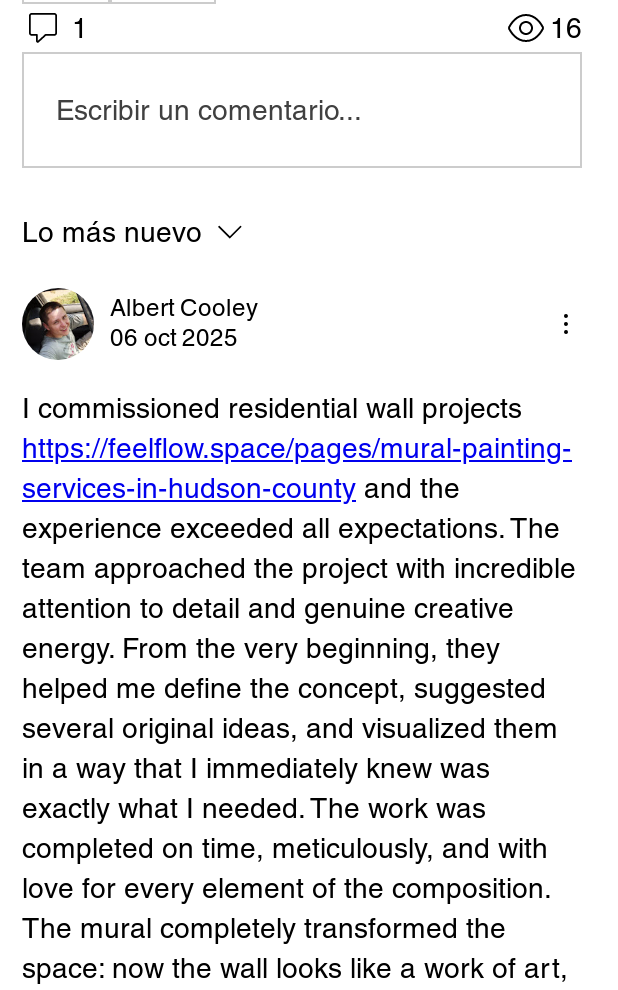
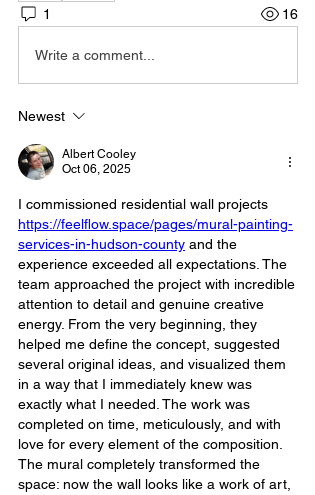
- Escribir un comentario...
+ Write a comment...

- Lo más nuevo
+ Newest

- 06 oct 2025
+ Oct 06, 2025
